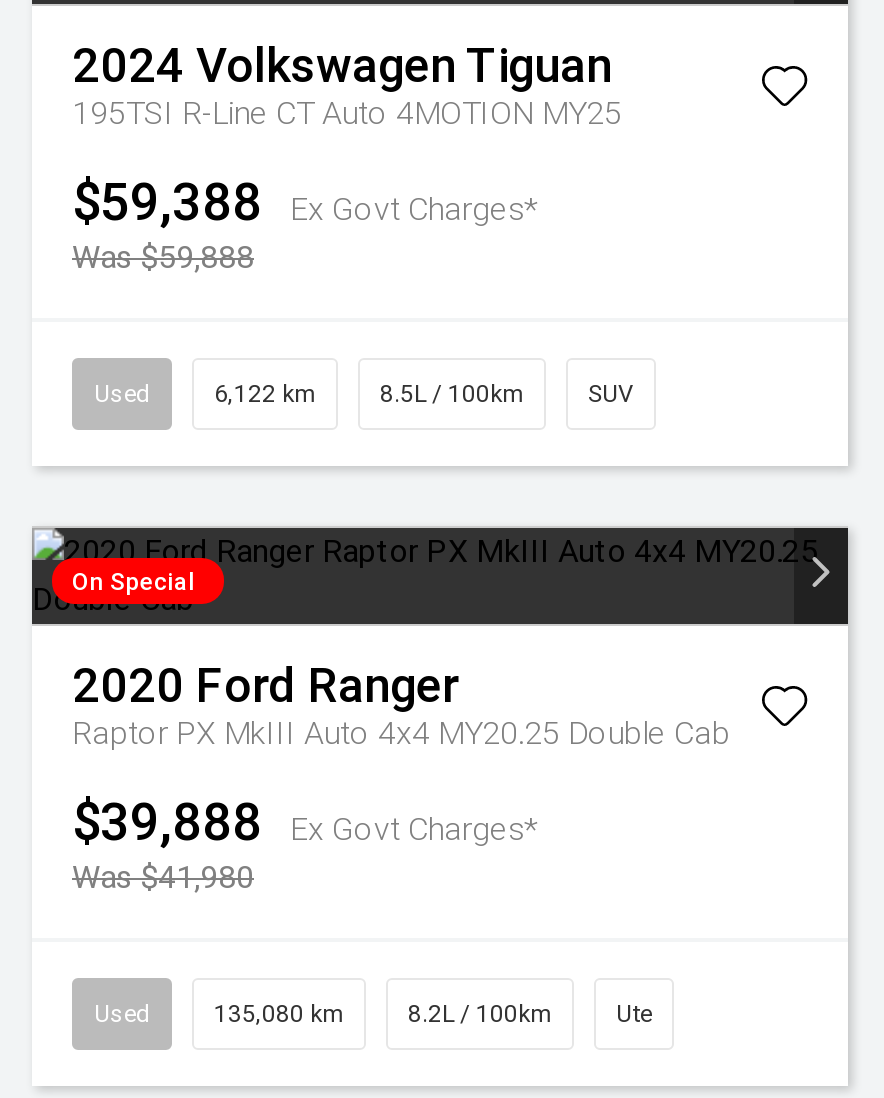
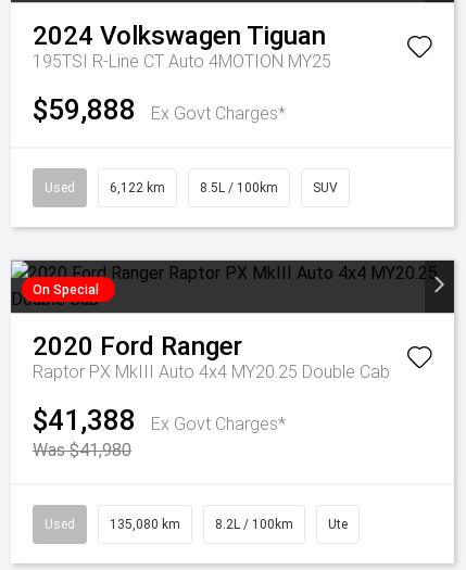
- $59,388 Ex Govt Charges*
+ $59,888 Ex Govt Charges*

- Was $59,888

- $39,888 Ex Govt Charges*
+ $41,388 Ex Govt Charges*
